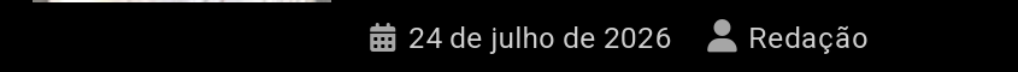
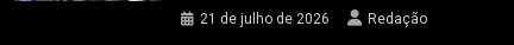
- 24 de julho de 2026
+ 21 de julho de 2026
